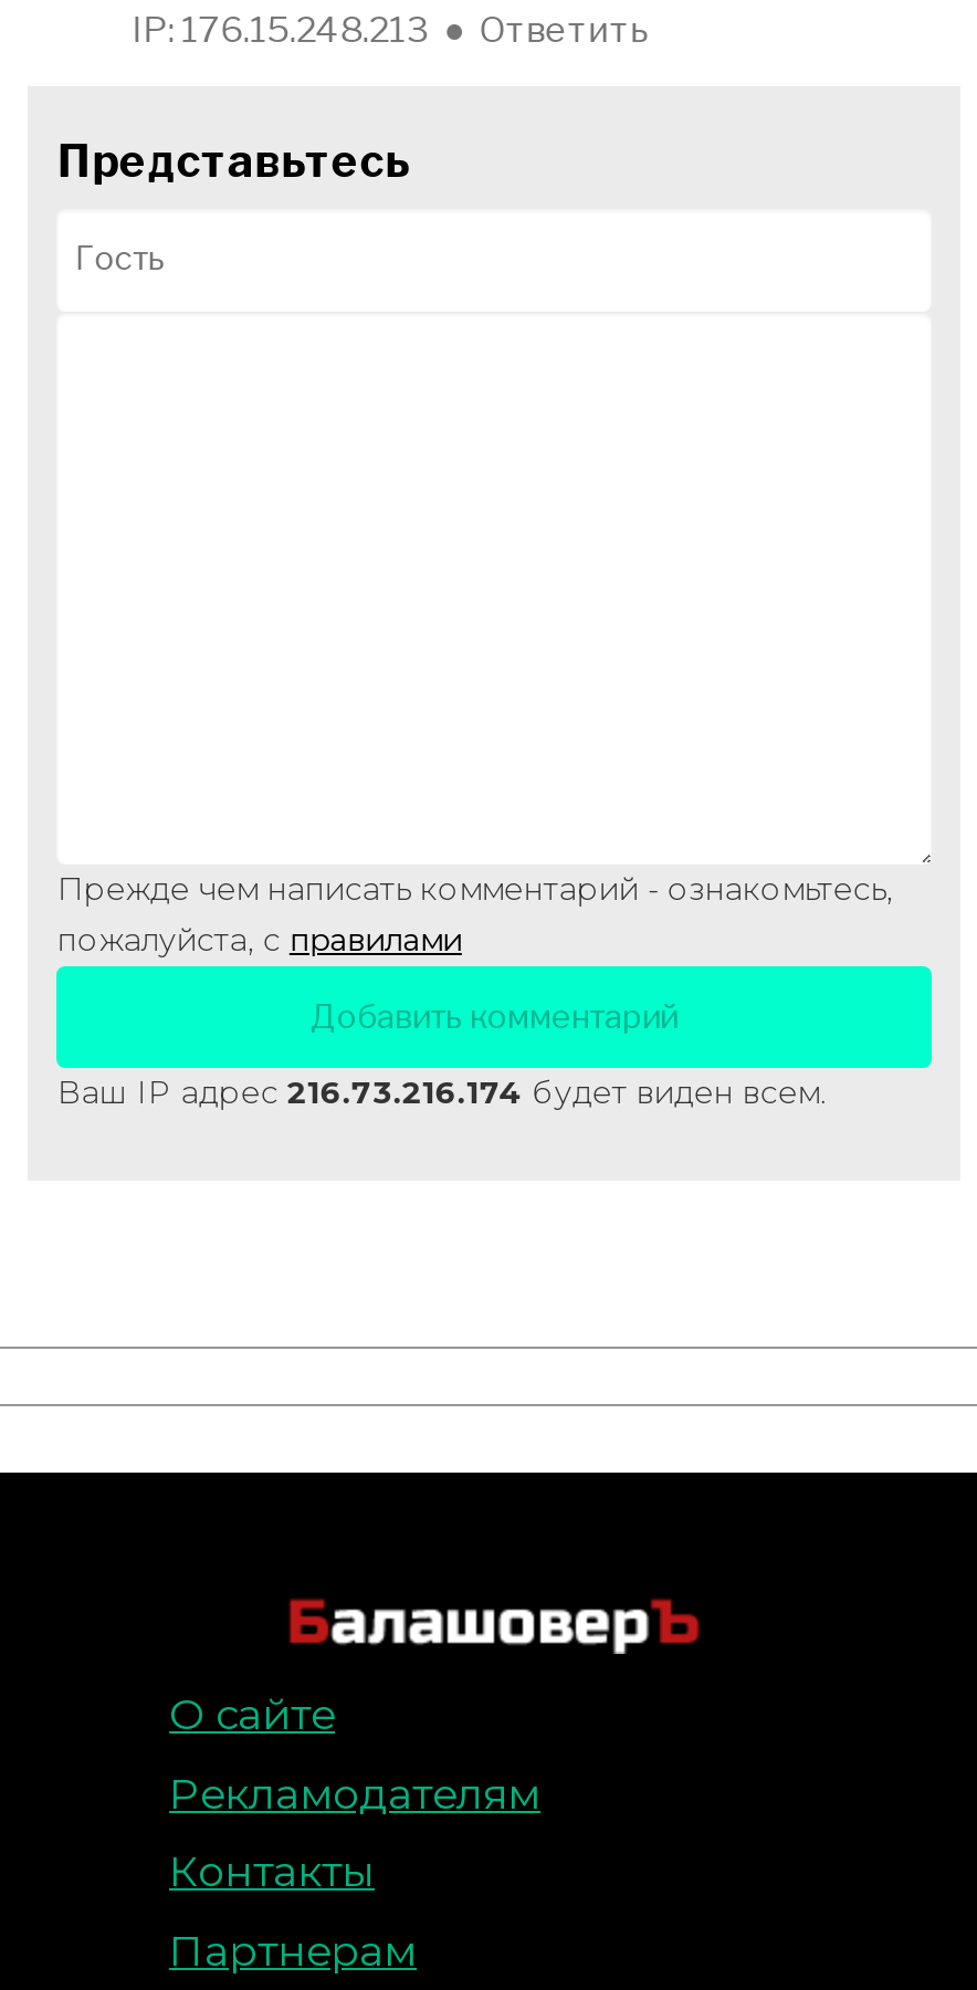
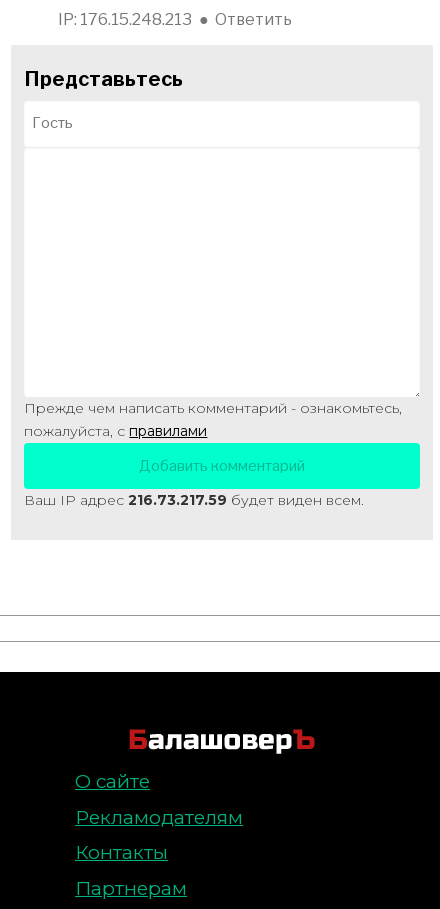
- Ваш IP адрес 216.73.216.174 будет виден всем.
+ Ваш IP адрес 216.73.217.59 будет виден всем.
